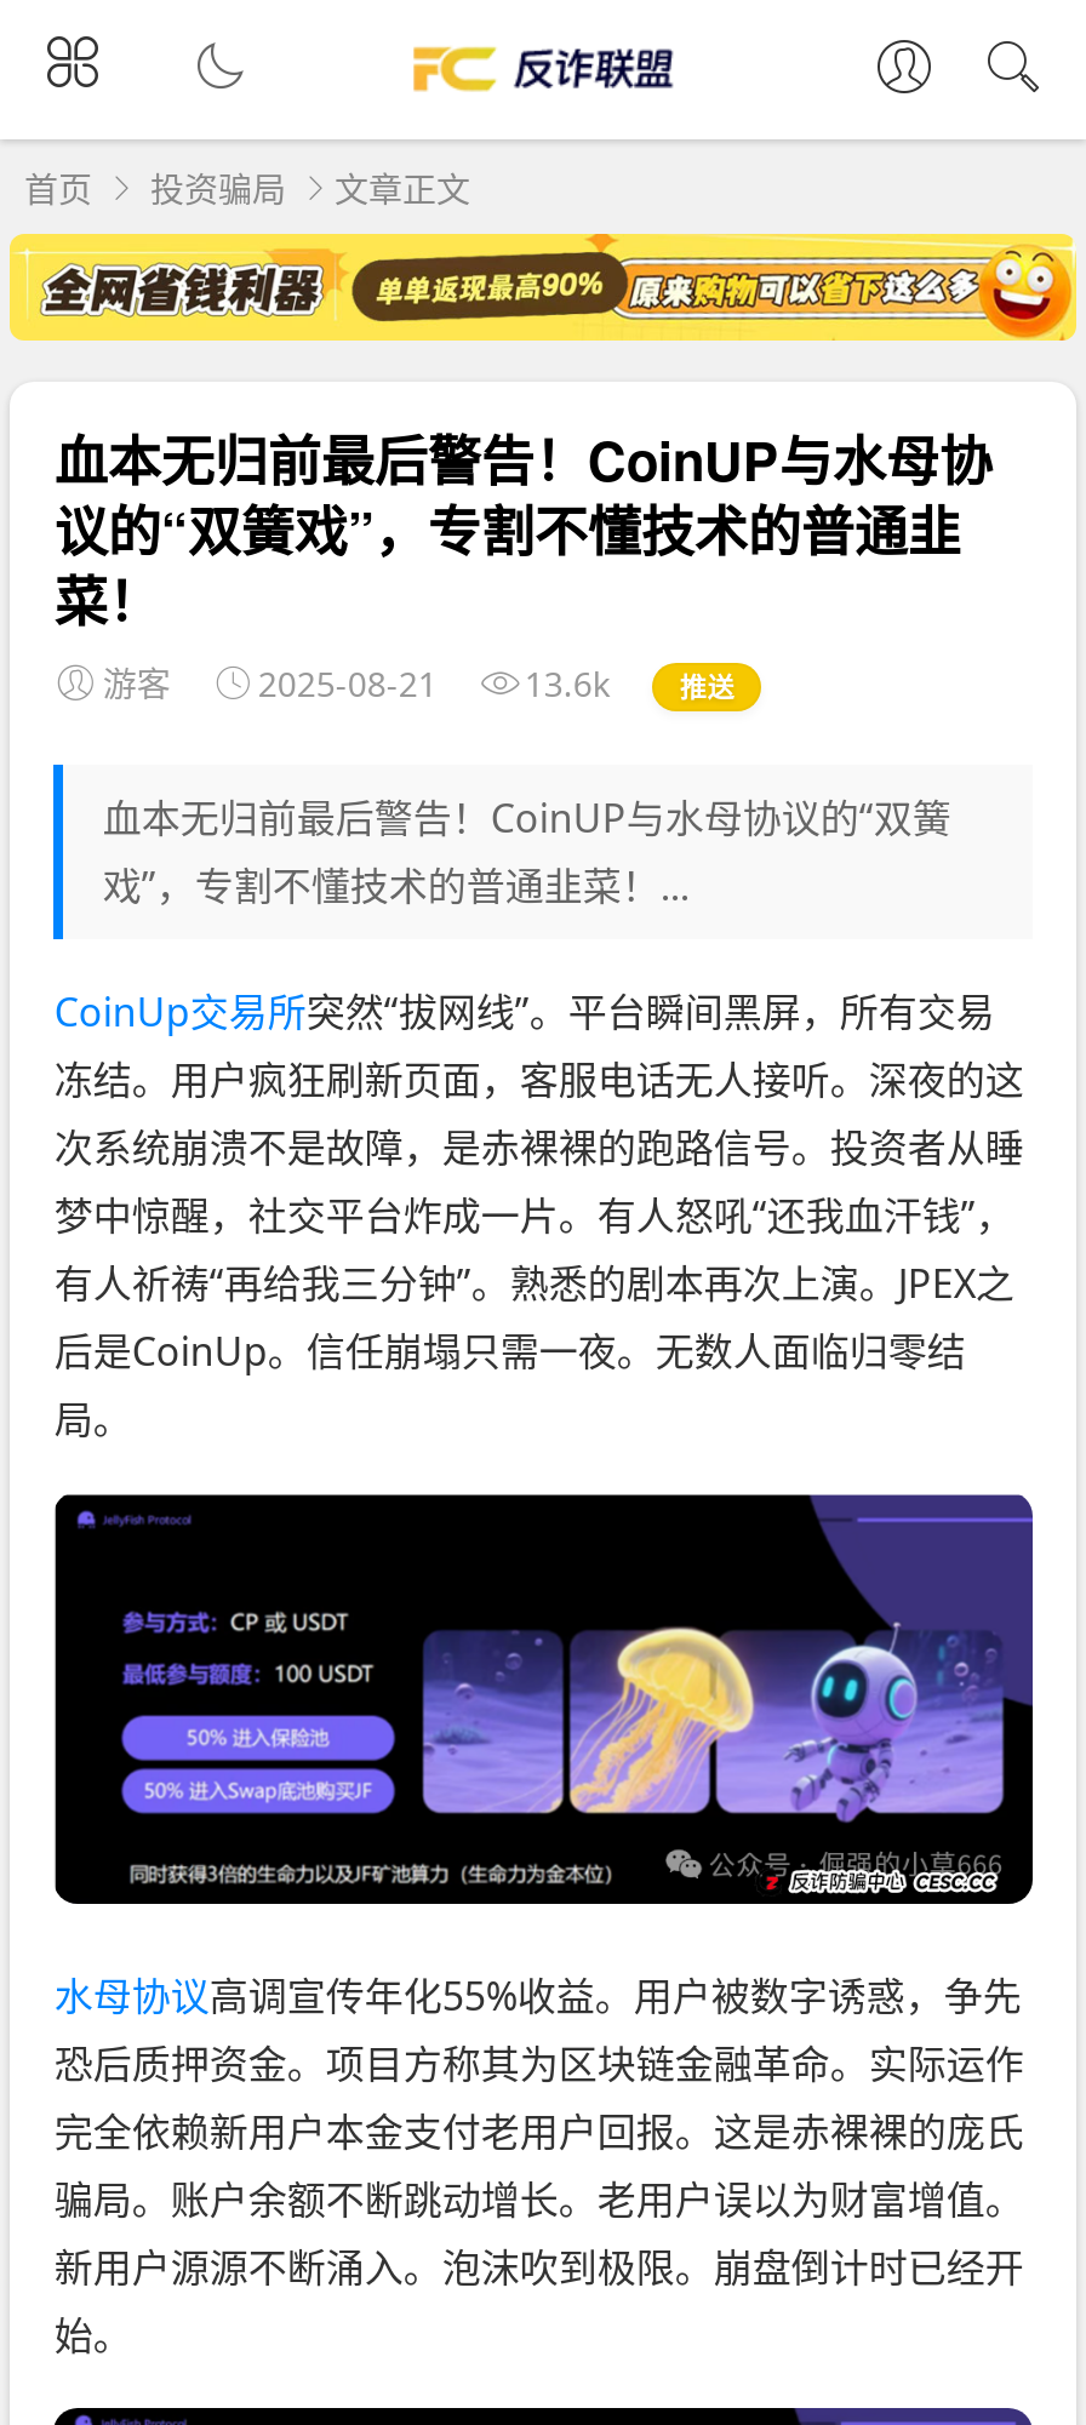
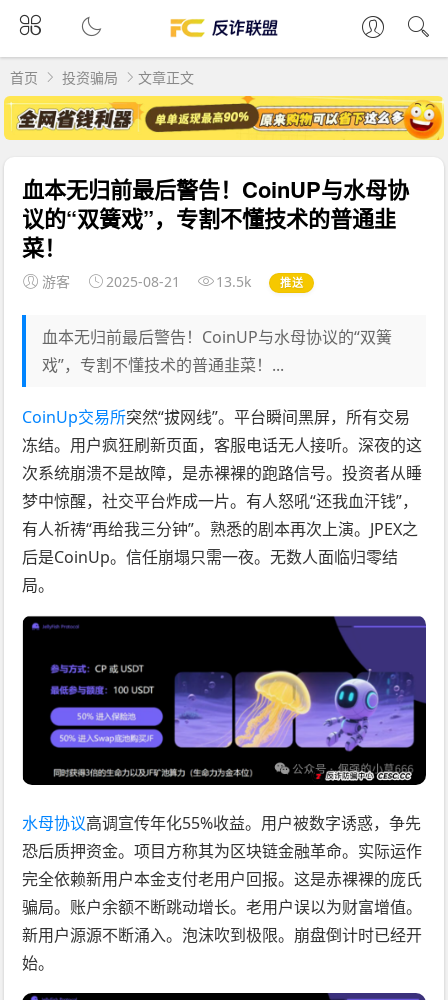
- 游客 2025-08-21 13.6k 推送
+ 游客 2025-08-21 13.5k 推送
